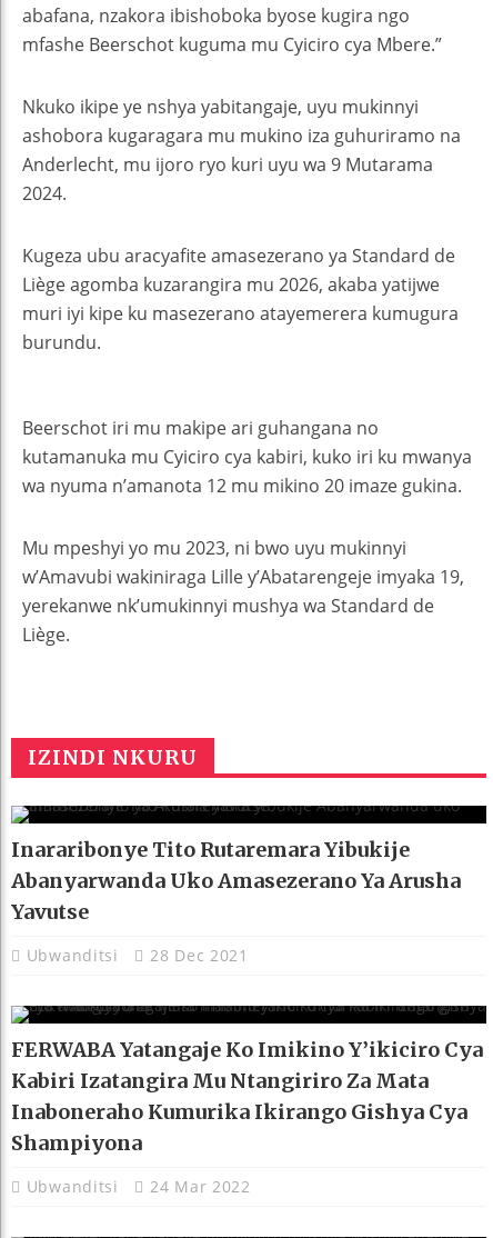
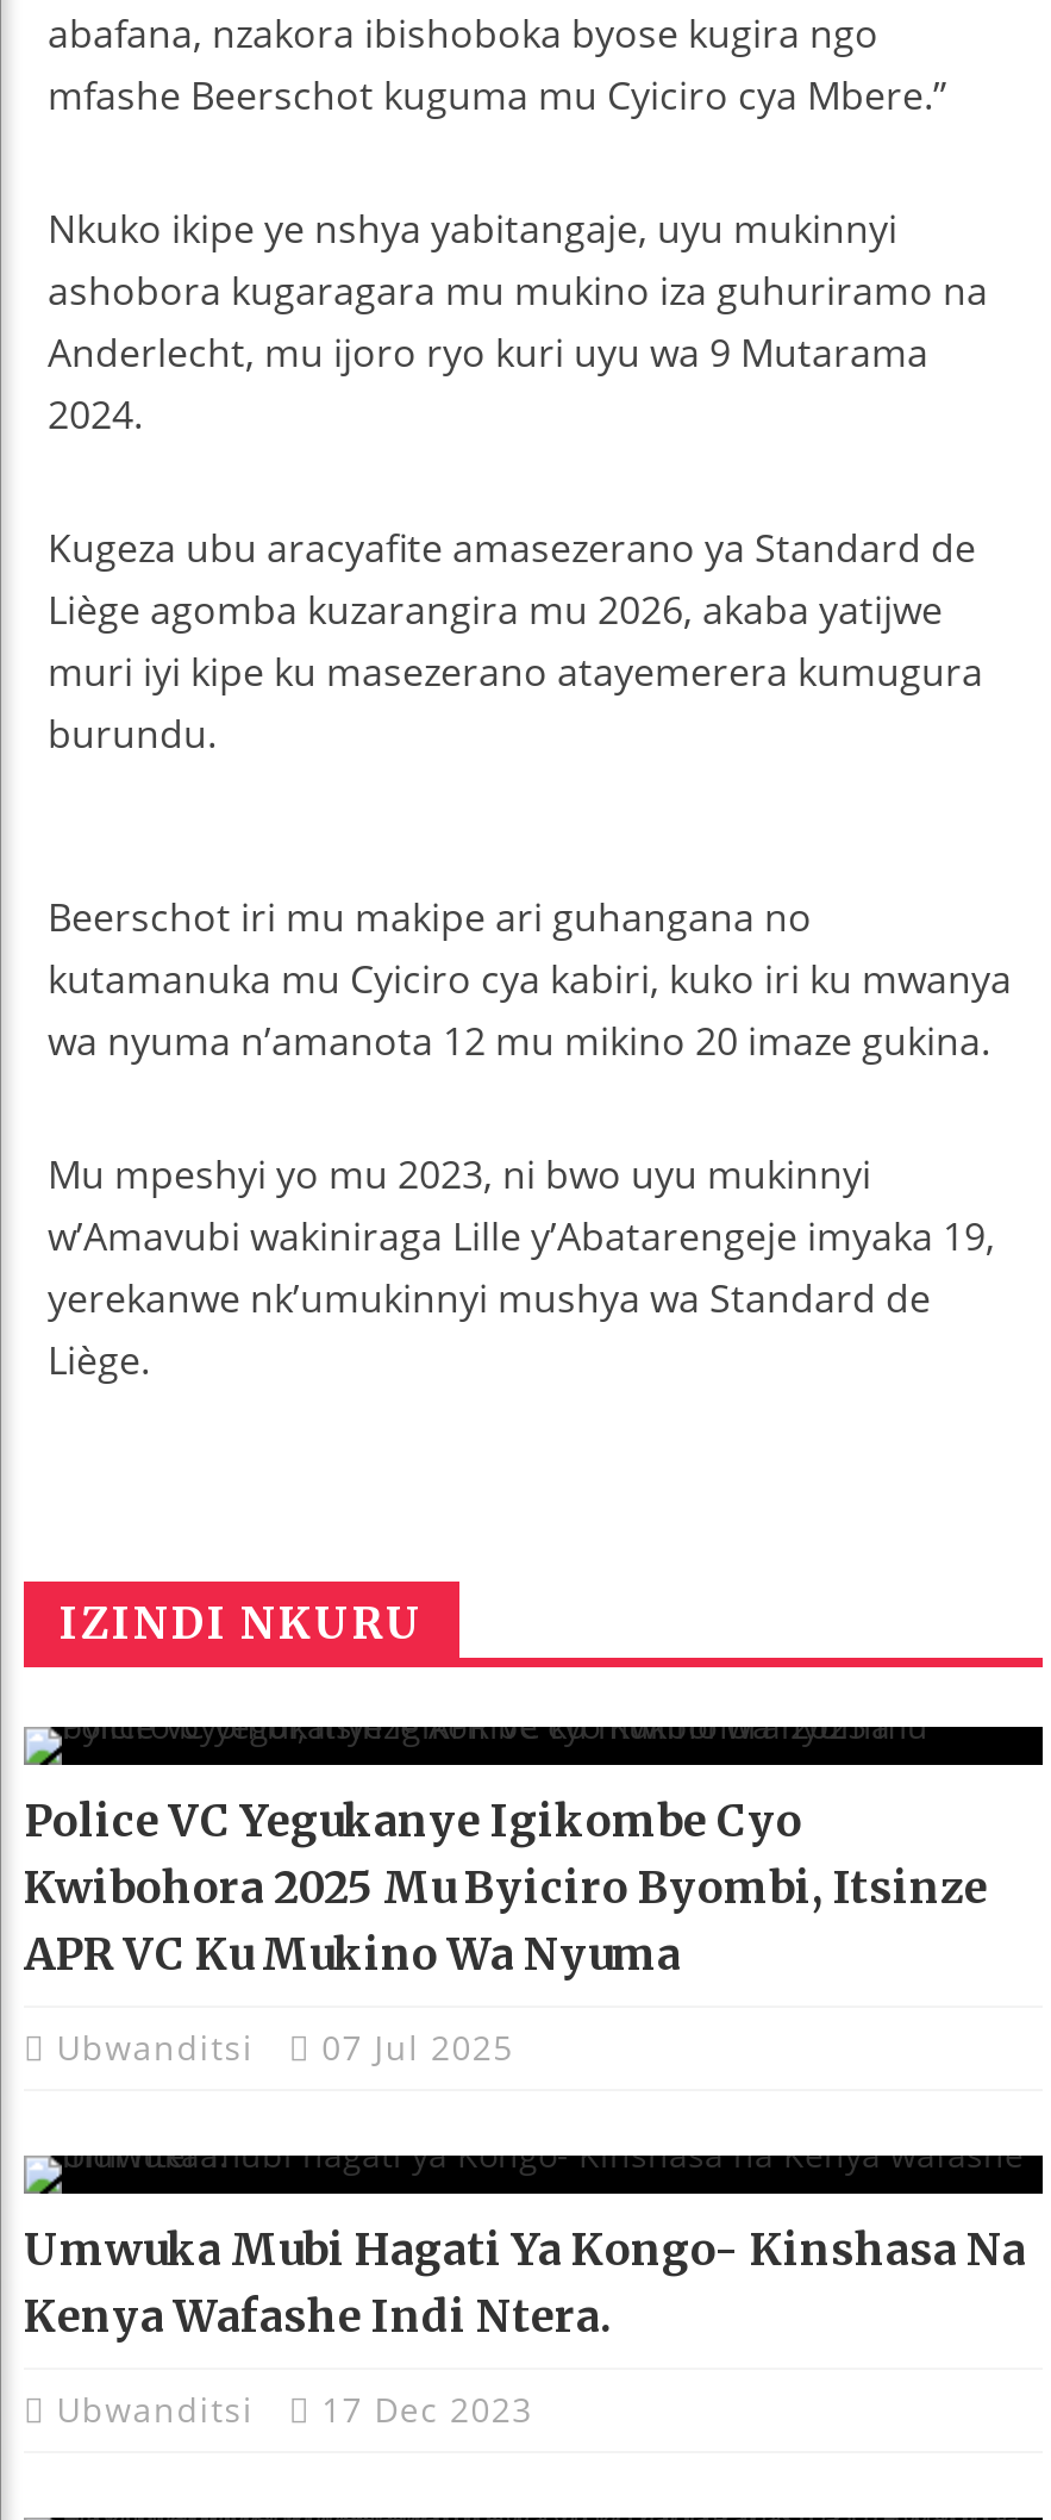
- Inararibonye Tito Rutaremara Yibukije
- Abanyarwanda Uko Amasezerano Ya Arusha
- Yavutse
+ Police VC Yegukanye Igikombe Cyo
+ Kwibohora 2025 Mu Byiciro Byombi, Itsinze
+ APR VC Ku Mukino Wa Nyuma

- Ubwanditsi 28 Dec 2021
+ Ubwanditsi 07 Jul 2025

- FERWABA Yatangaje Ko Imikino Y’ikiciro Cya
- Kabiri Izatangira Mu Ntangiriro Za Mata
- Inaboneraho Kumurika Ikirango Gishya Cya
- Shampiyona
+ Umwuka Mubi Hagati Ya Kongo- Kinshasa Na
+ Kenya Wafashe Indi Ntera.

- Ubwanditsi 24 Mar 2022
+ Ubwanditsi 17 Dec 2023
